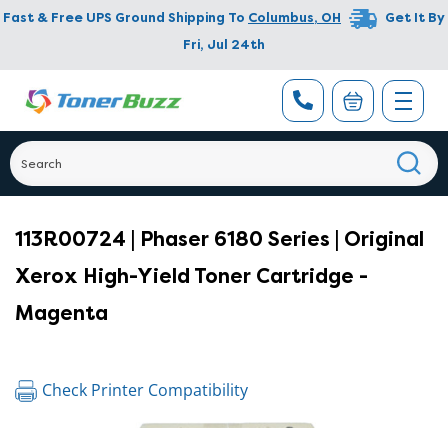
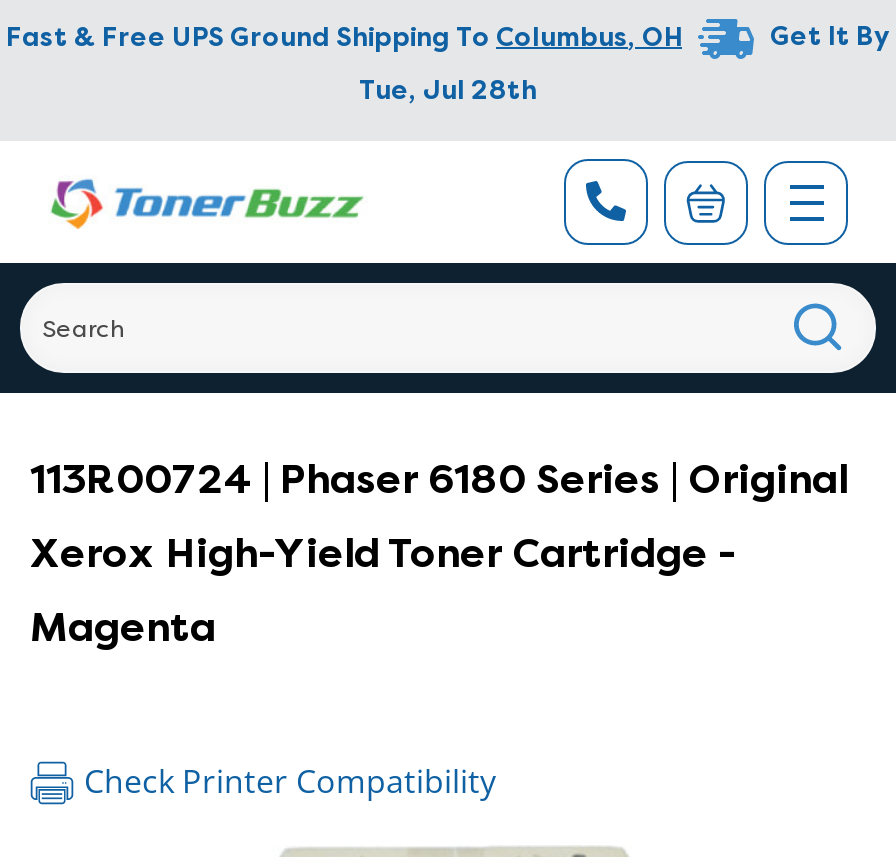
- Fri, Jul 24th
+ Tue, Jul 28th
